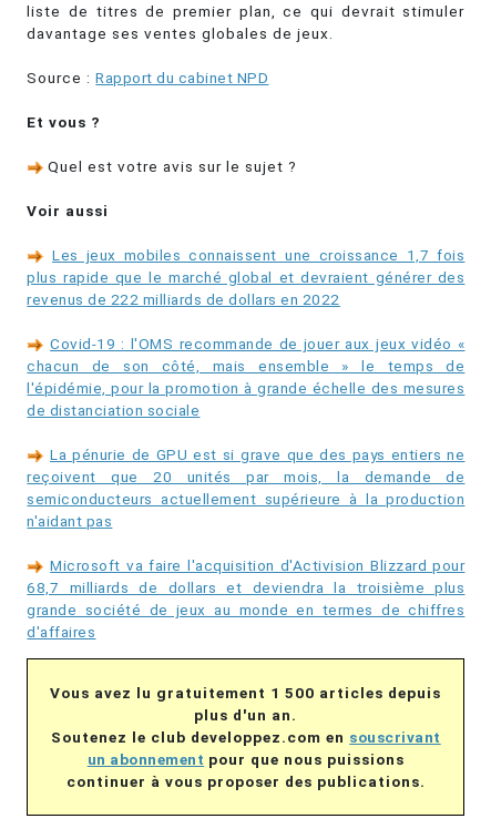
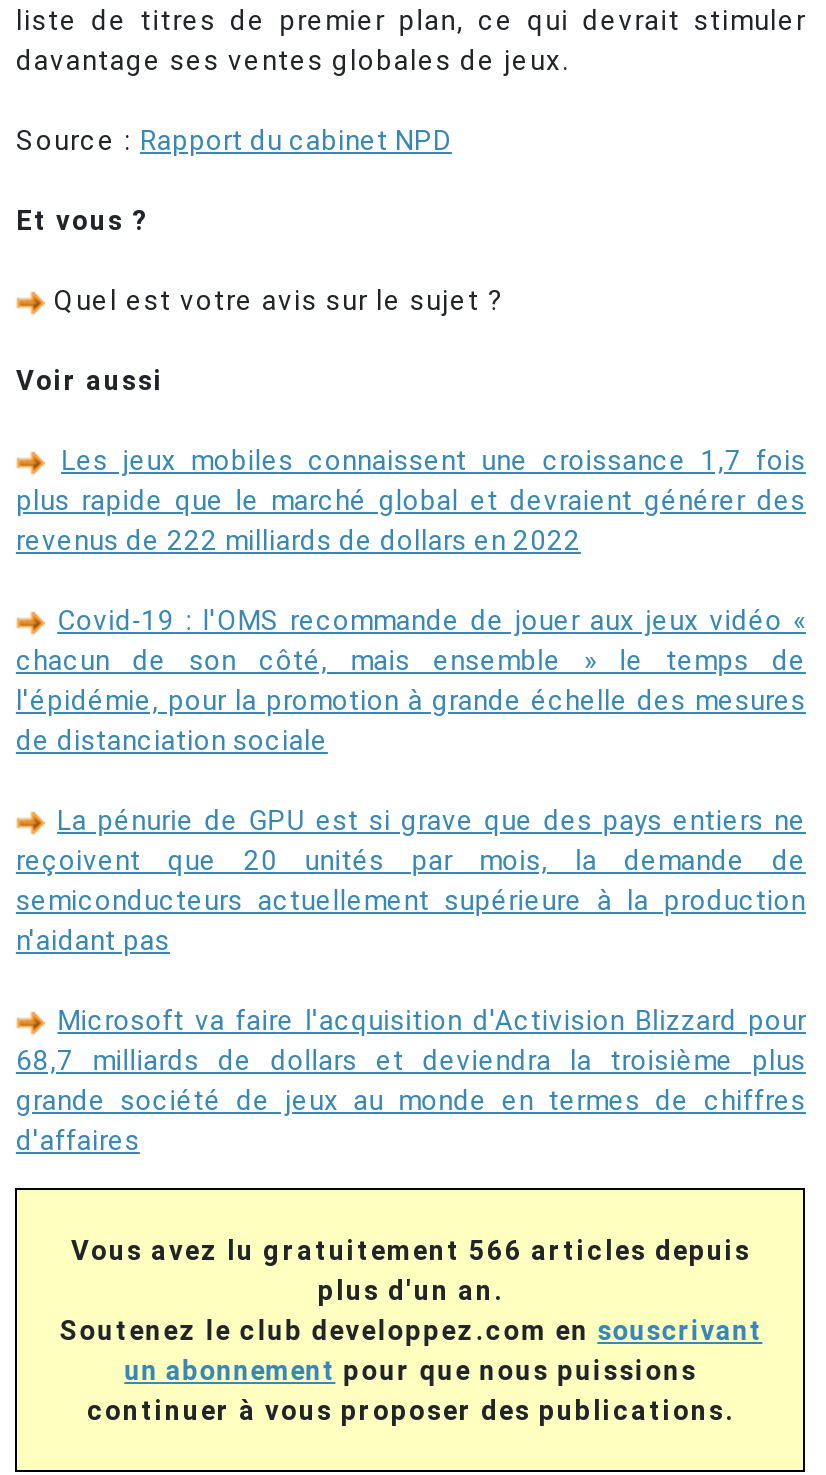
- Vous avez lu gratuitement 1 500 articles depuis
+ Vous avez lu gratuitement 566 articles depuis
